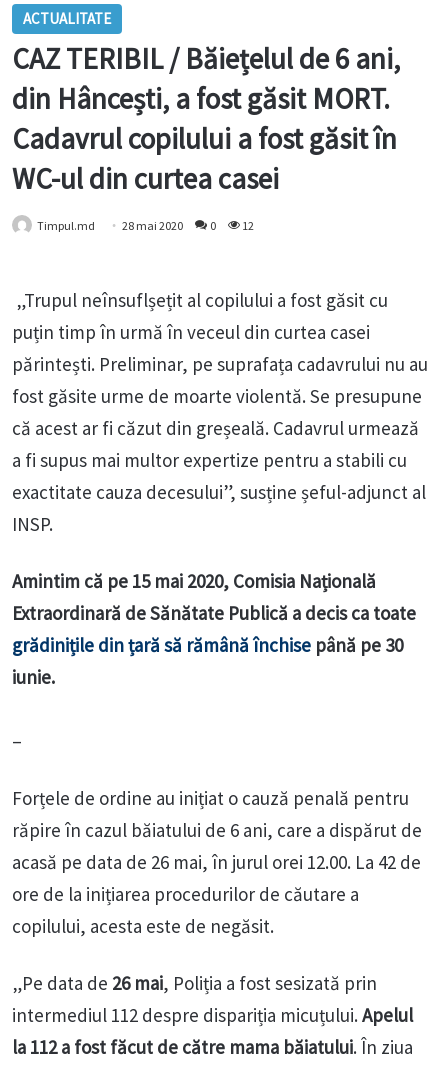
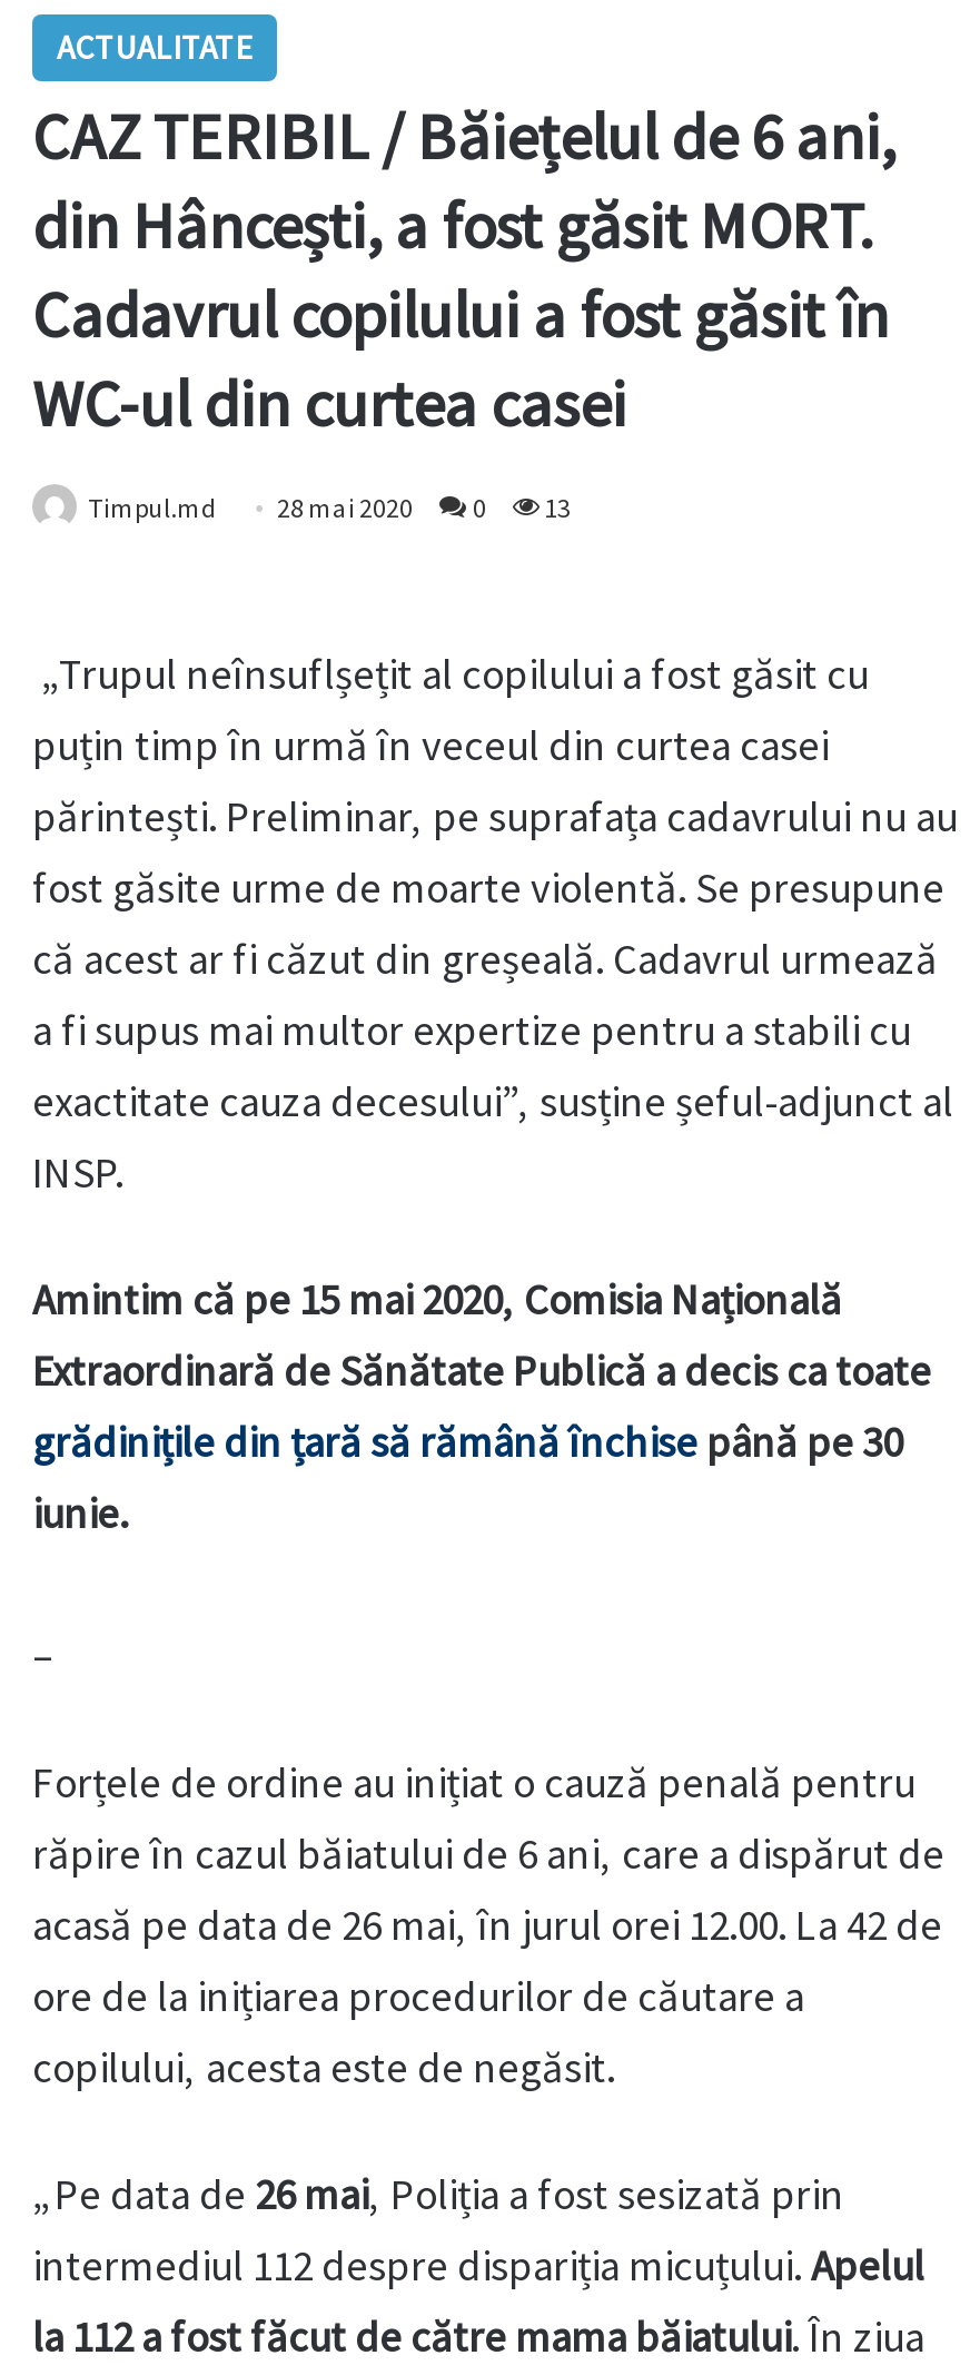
- Timpul.md 28 mai 2020 0 12
+ Timpul.md 28 mai 2020 0 13
